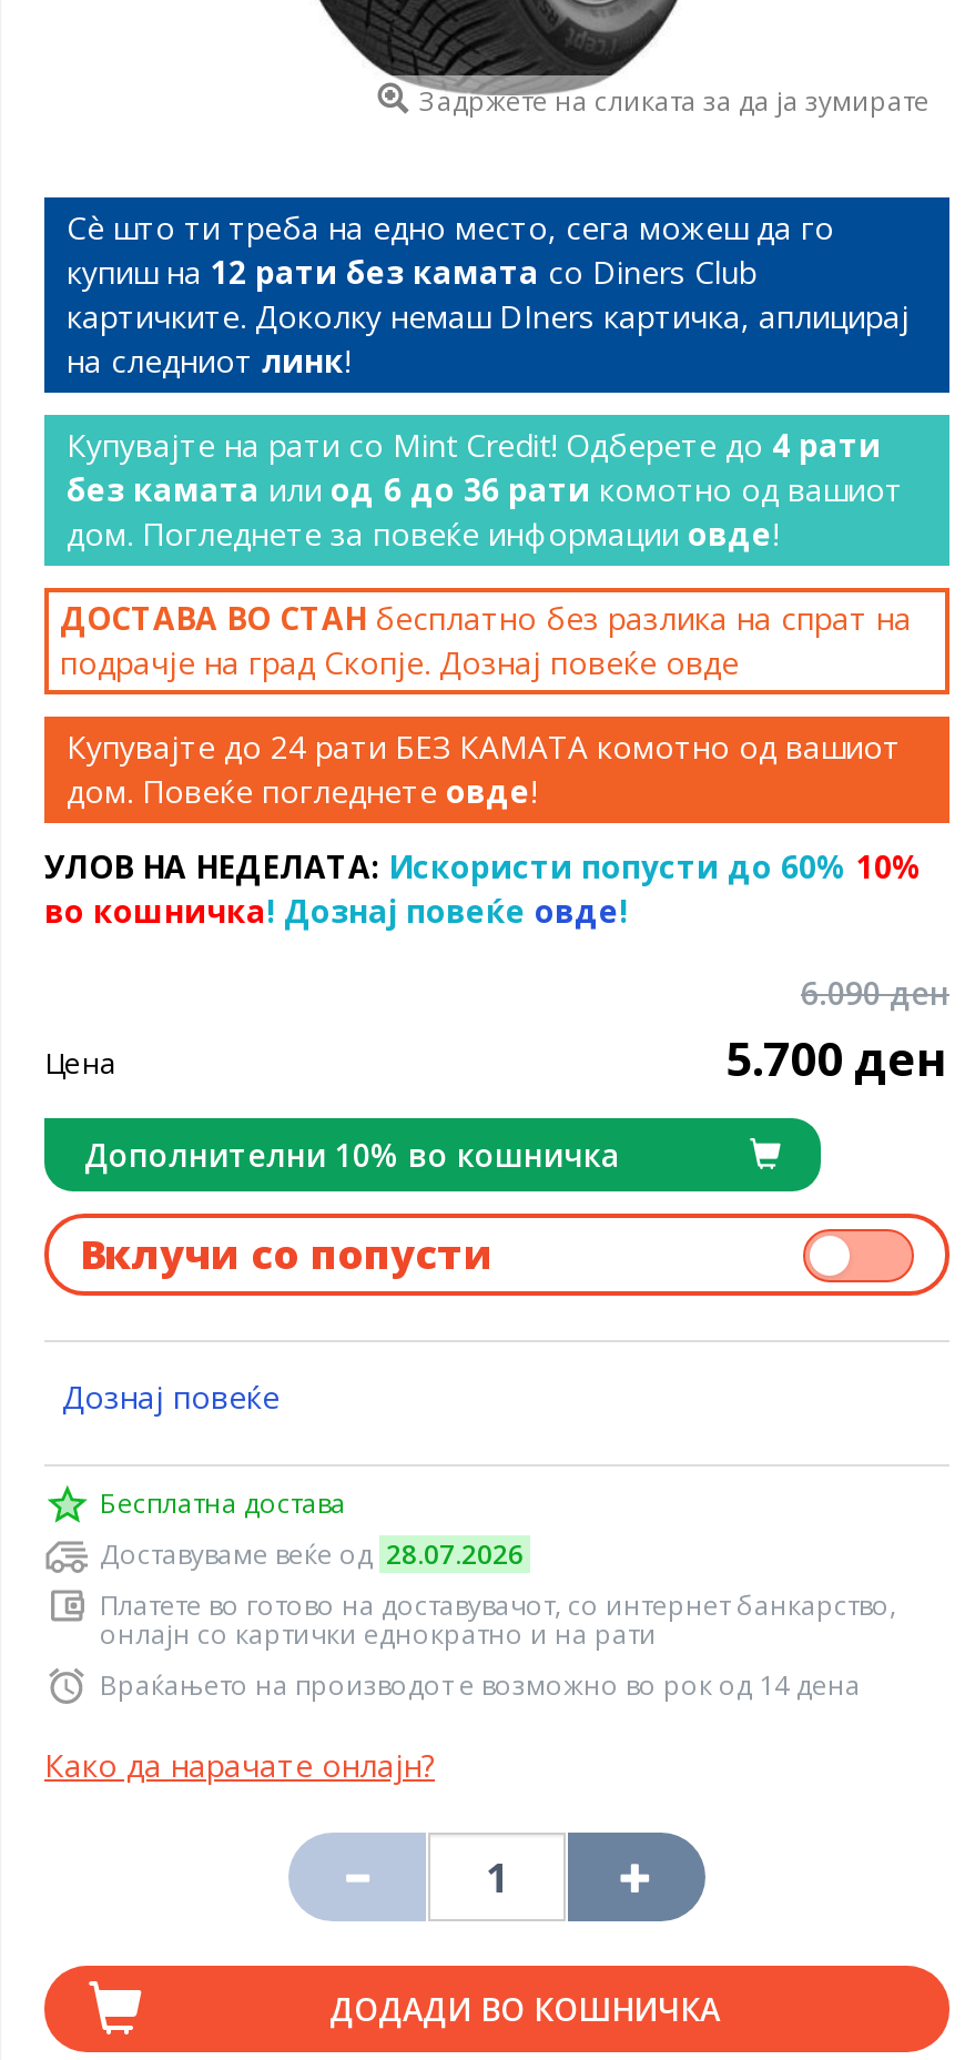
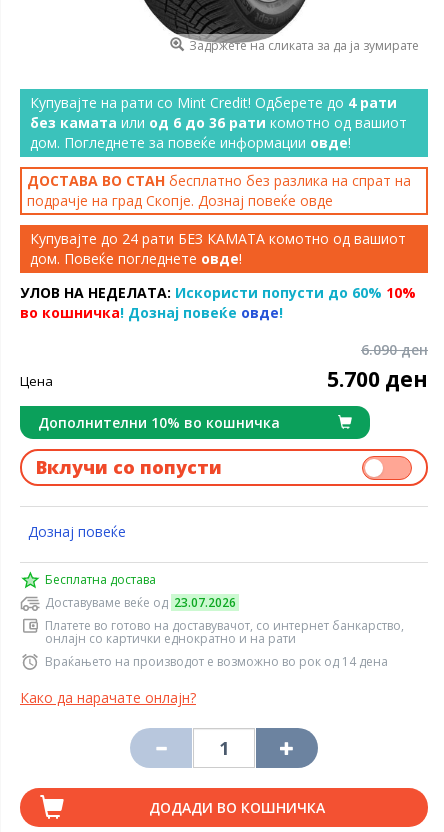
- [image]
- Сѐ што ти треба на едно место, сега можеш да го
- купиш на 12 рати без камата со Diners Club
- картичките. Доколку немаш DIners картичка, аплицирај
- на следниот линк!

- Доставуваме веќе од 28.07.2026
+ Доставуваме веќе од 23.07.2026
